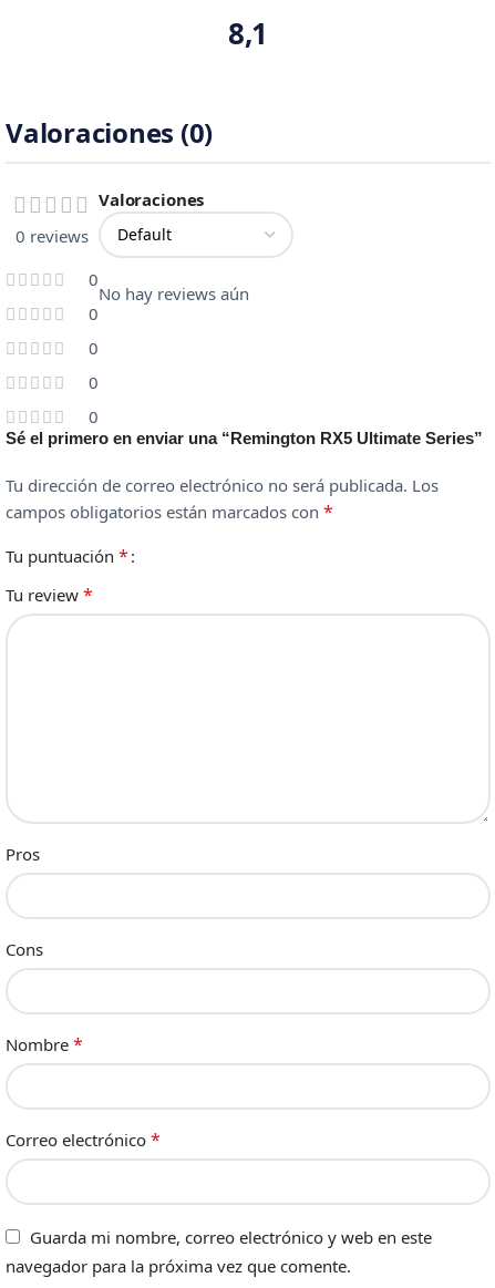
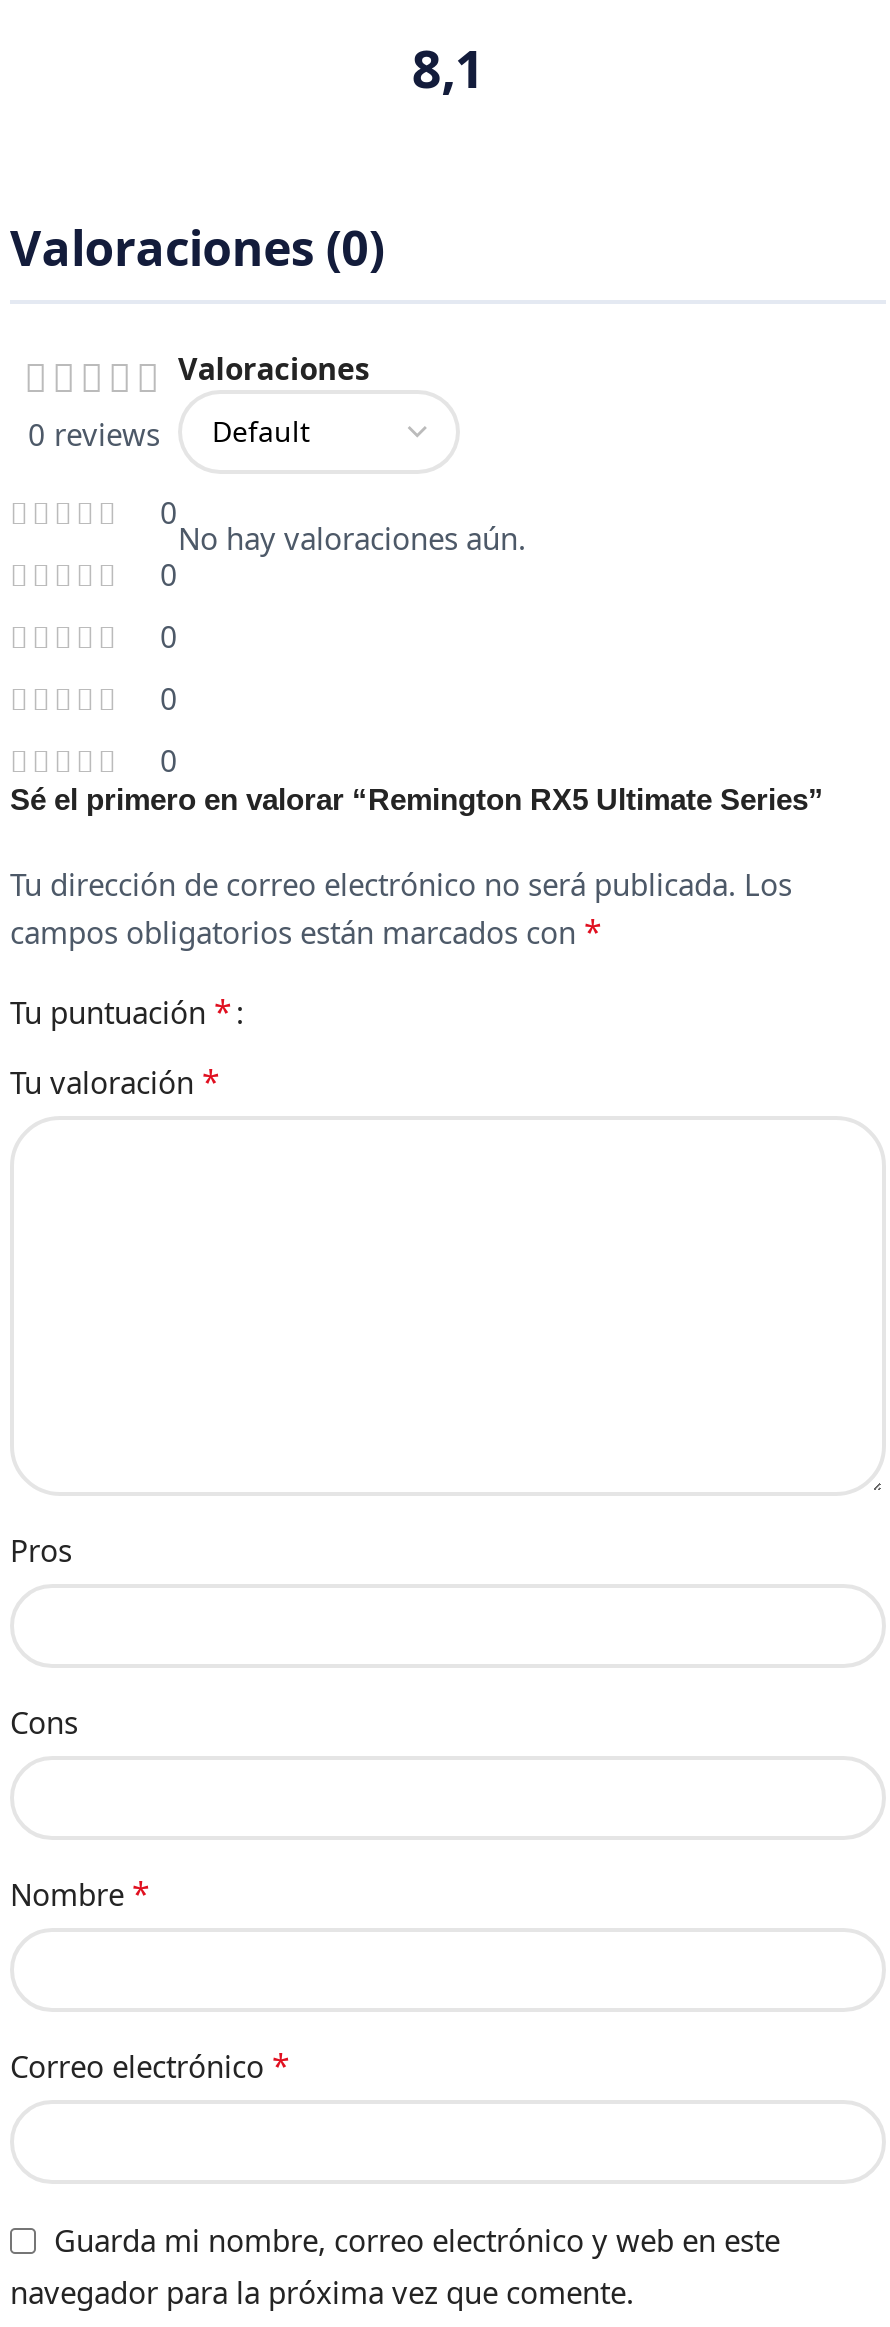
- No hay reviews aún
+ No hay valoraciones aún.

- Sé el primero en enviar una “Remington RX5 Ultimate Series”
+ Sé el primero en valorar “Remington RX5 Ultimate Series”

- Tu review *
+ Tu valoración *
